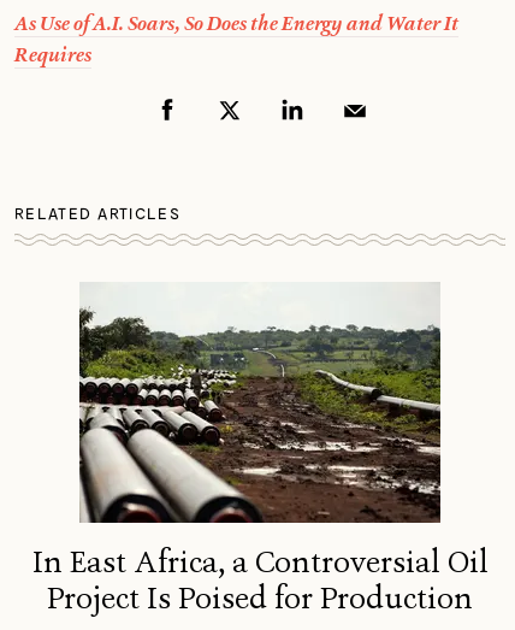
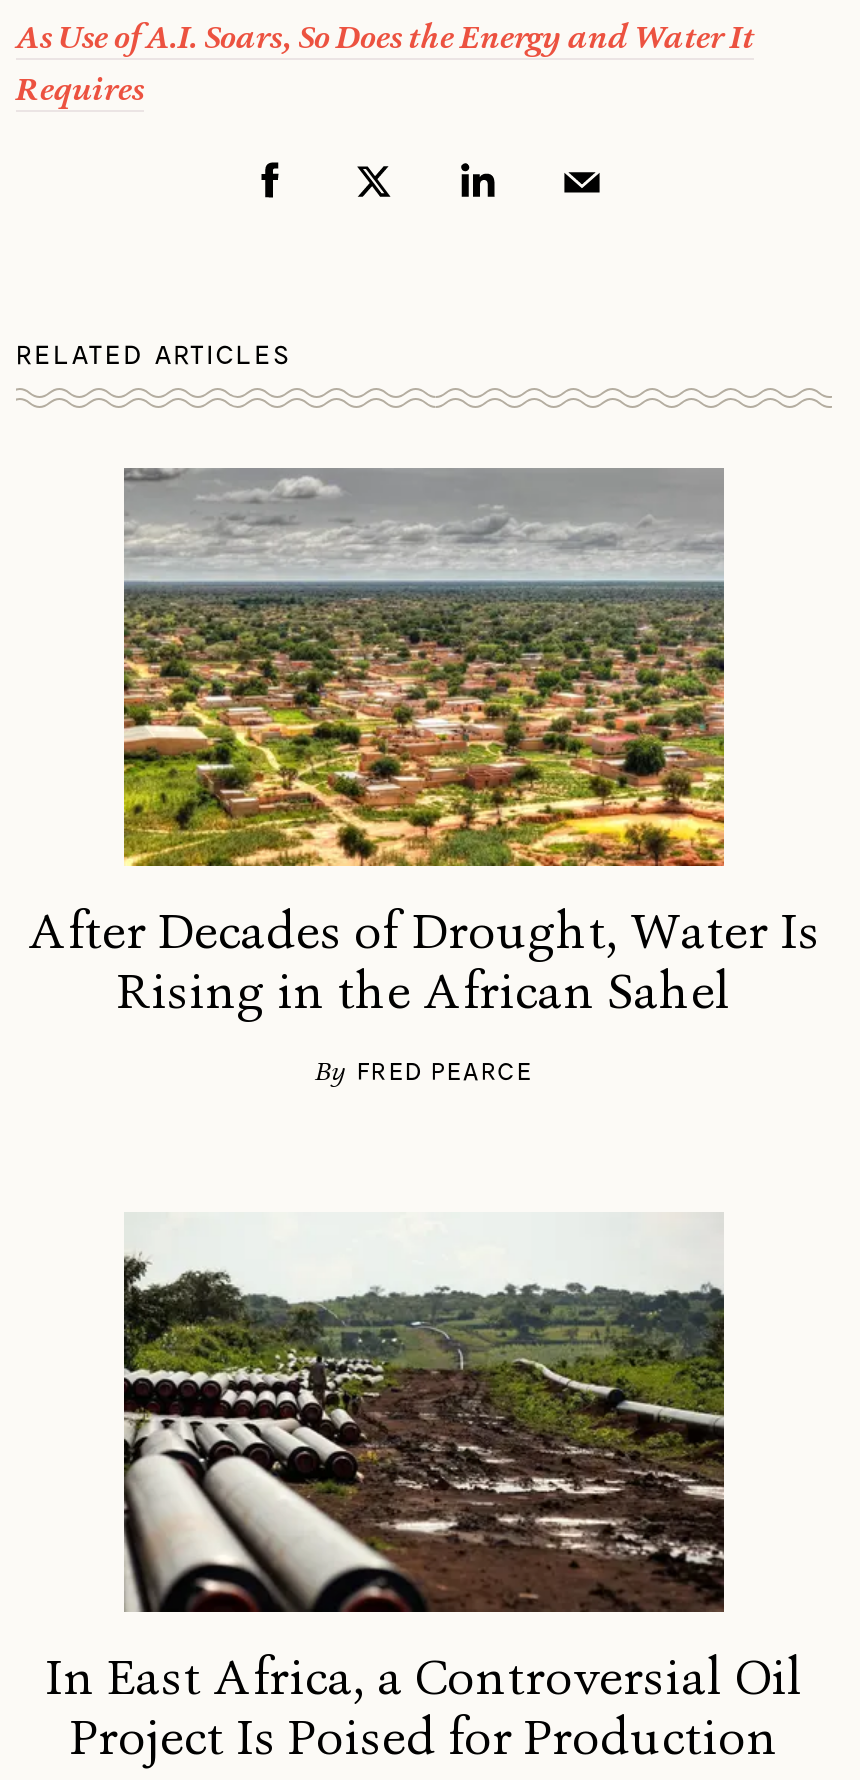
+ [image]
+ After Decades of Drought, Water Is
+ Rising in the African Sahel
+ By FRED PEARCE
